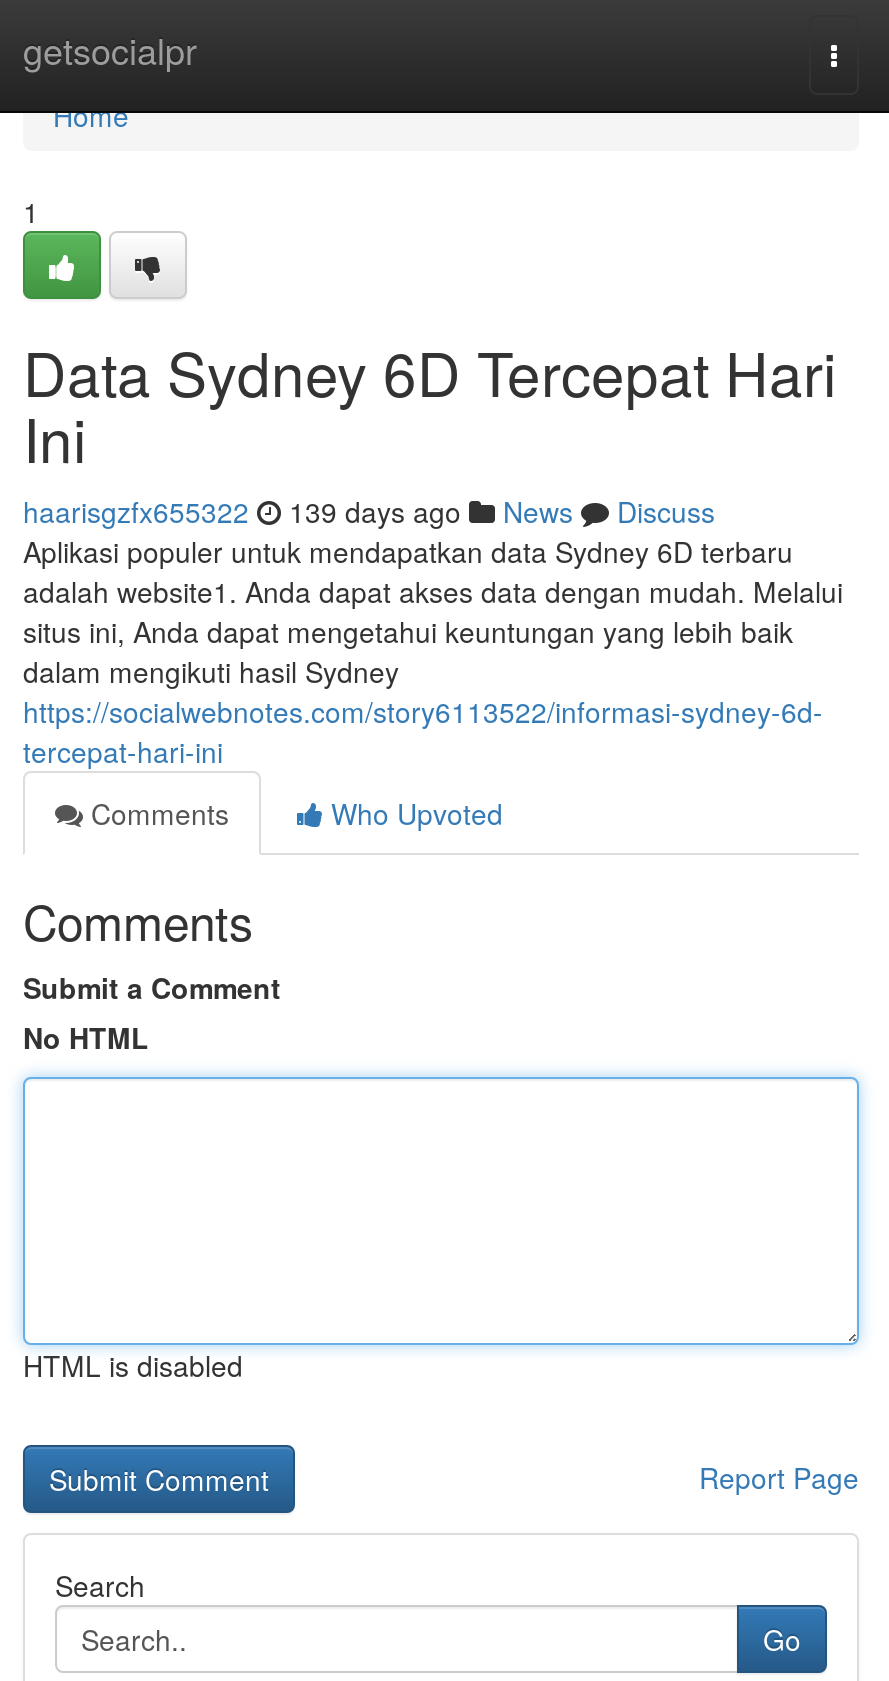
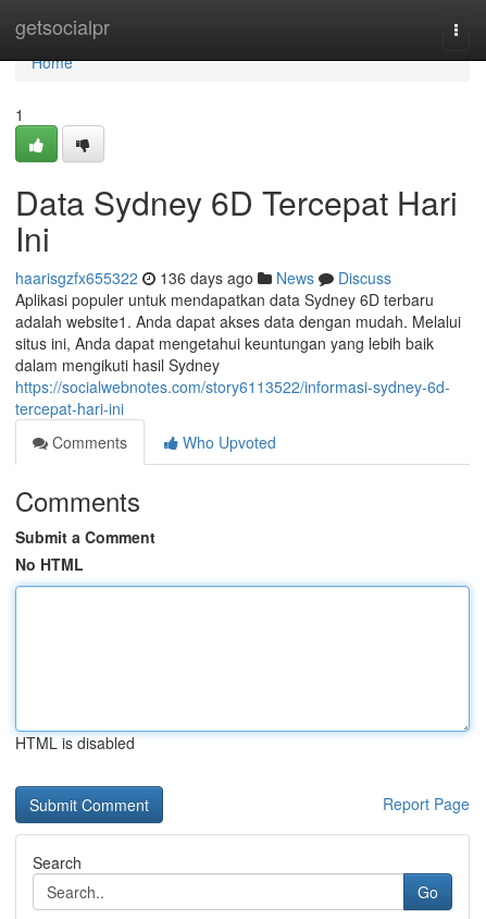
- haarisgzfx655322 139 days ago News Discuss
+ haarisgzfx655322 136 days ago News Discuss
